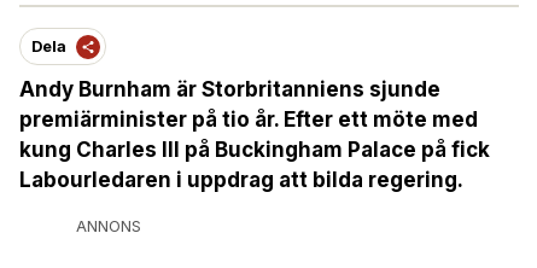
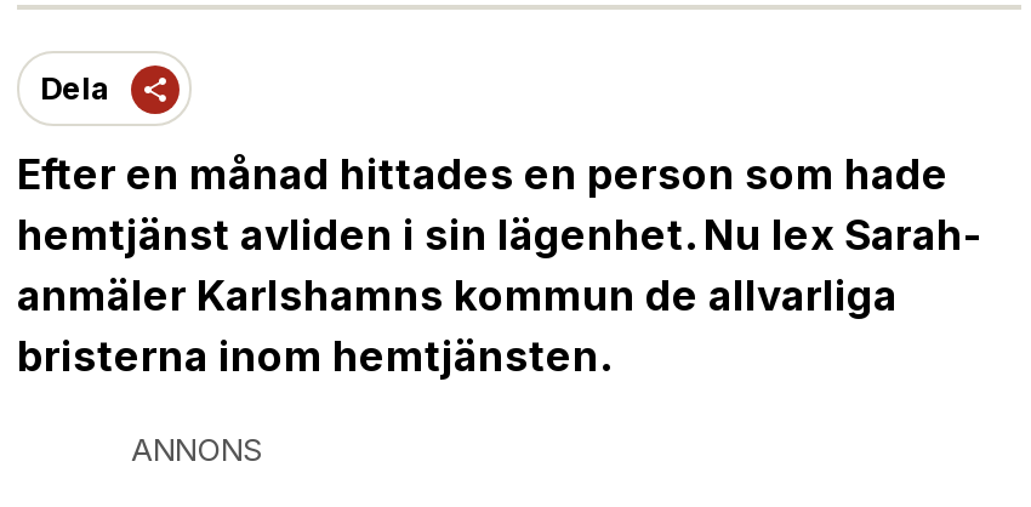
- Andy Burnham är Storbritanniens sjunde
- premiärminister på tio år. Efter ett möte med
- kung Charles III på Buckingham Palace på fick
- Labourledaren i uppdrag att bilda regering.
+ Efter en månad hittades en person som hade
+ hemtjänst avliden i sin lägenhet. Nu lex Sarah-
+ anmäler Karlshamns kommun de allvarliga
+ bristerna inom hemtjänsten.
